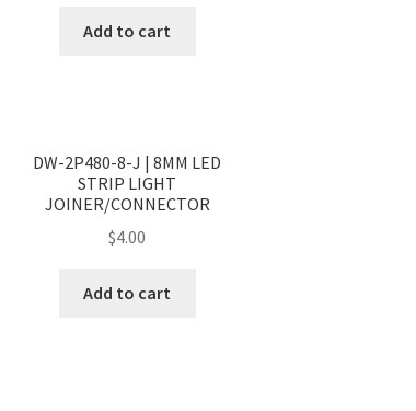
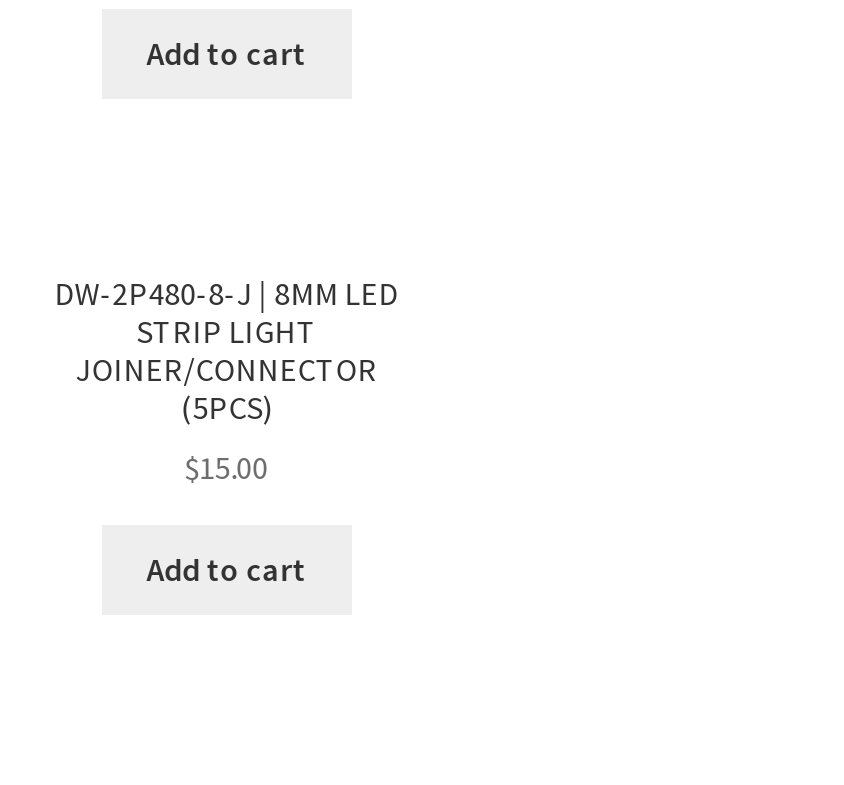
- $4.00
+ (5PCS)
+ $15.00
